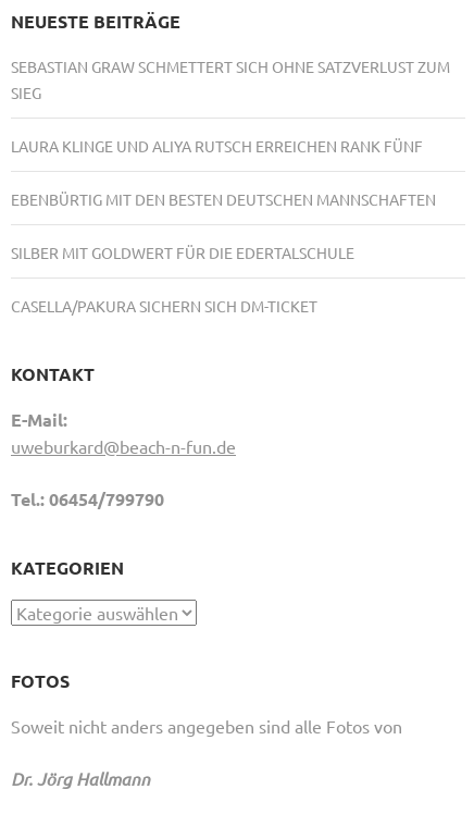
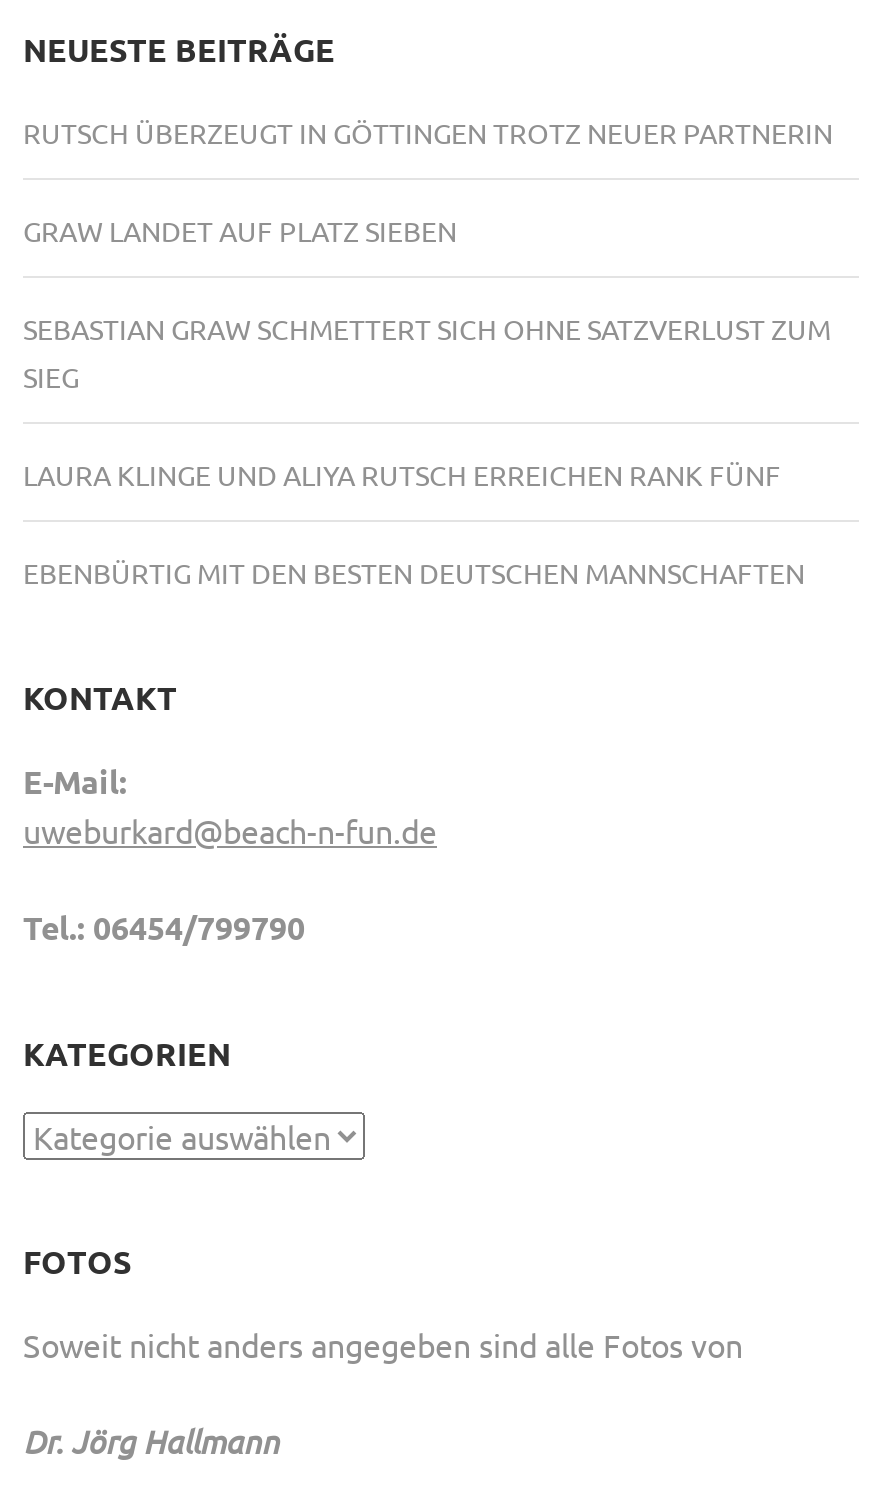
+ RUTSCH ÜBERZEUGT IN GÖTTINGEN TROTZ NEUER PARTNERIN
+ GRAW LANDET AUF PLATZ SIEBEN

moved down: SEBASTIAN GRAW SCHMETTERT SICH OHNE SATZVERLUST ZUM | SIEG | LAURA KLINGE UND ALIYA RUTSCH ERREICHEN RANK FÜNF | EBENBÜRTIG MIT DEN BESTEN DEUTSCHEN MANNSCHAFTEN

- SILBER MIT GOLDWERT FÜR DIE EDERTALSCHULE
- CASELLA/PAKURA SICHERN SICH DM-TICKET
